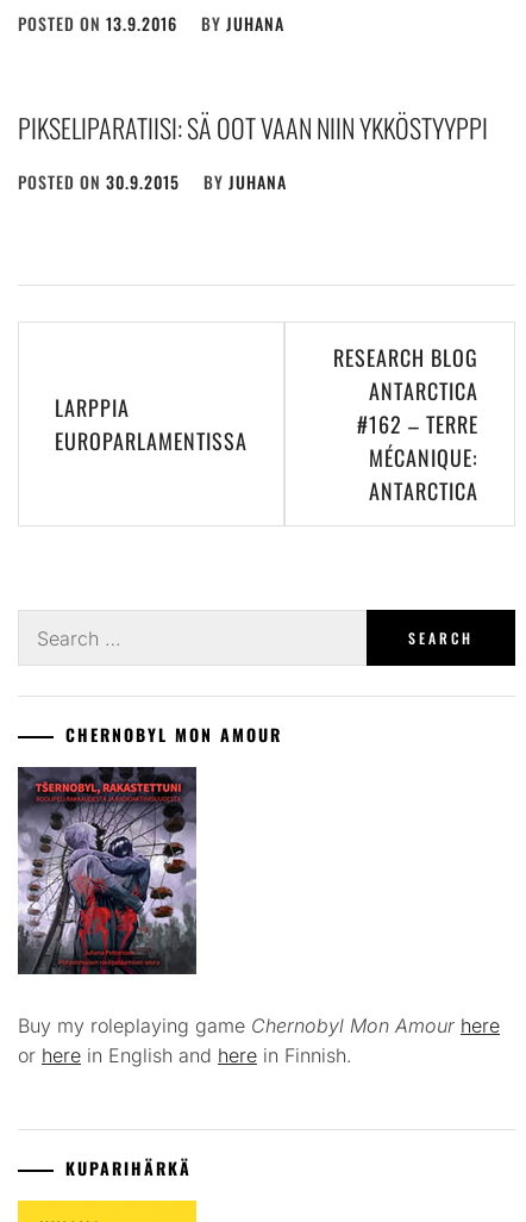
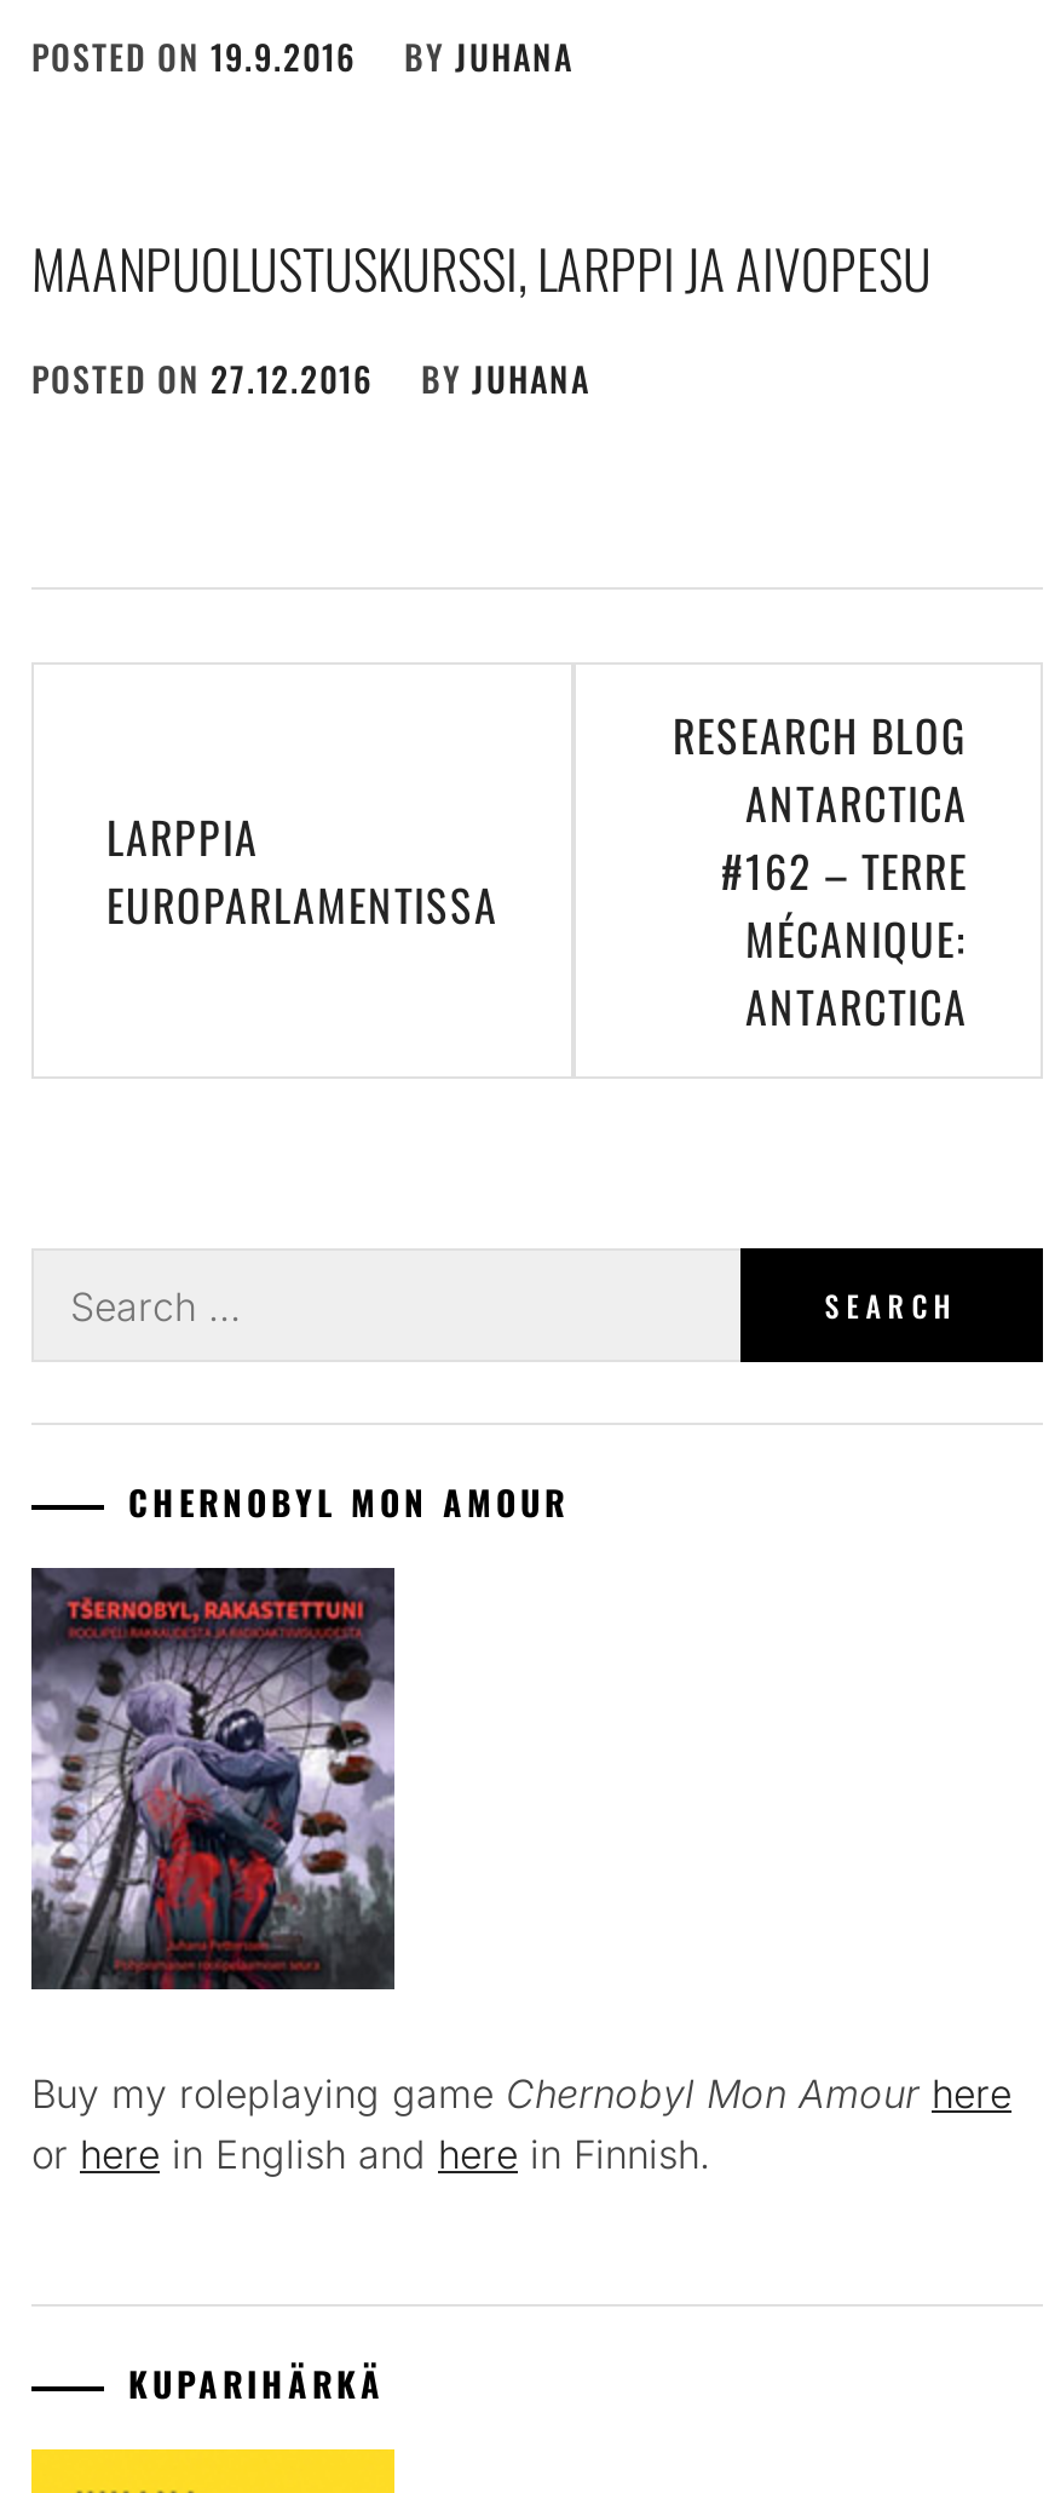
- POSTED ON 13.9.2016 BY JUHANA
+ POSTED ON 19.9.2016 BY JUHANA

- PIKSELIPARATIISI: SÄ OOT VAAN NIIN YKKÖSTYYPPI
+ MAANPUOLUSTUSKURSSI, LARPPI JA AIVOPESU

- POSTED ON 30.9.2015 BY JUHANA
+ POSTED ON 27.12.2016 BY JUHANA
